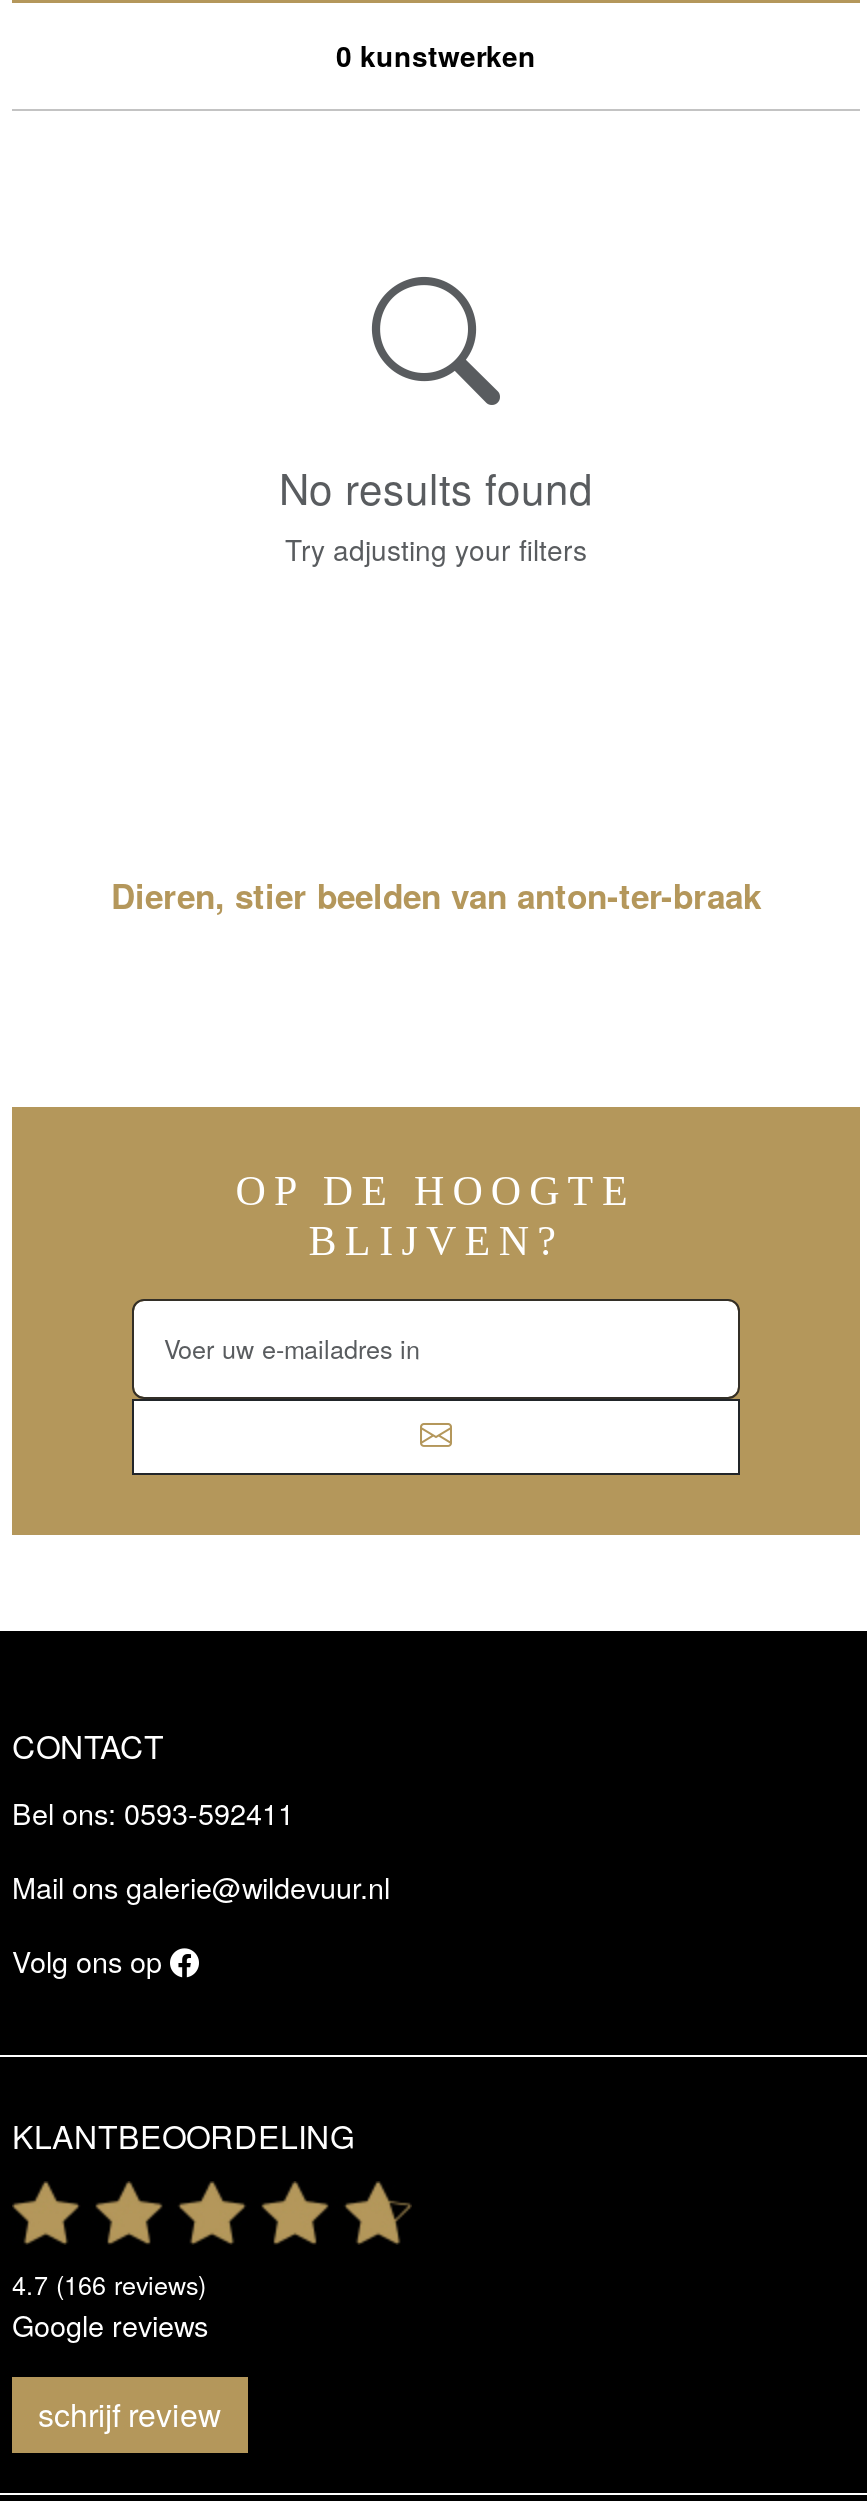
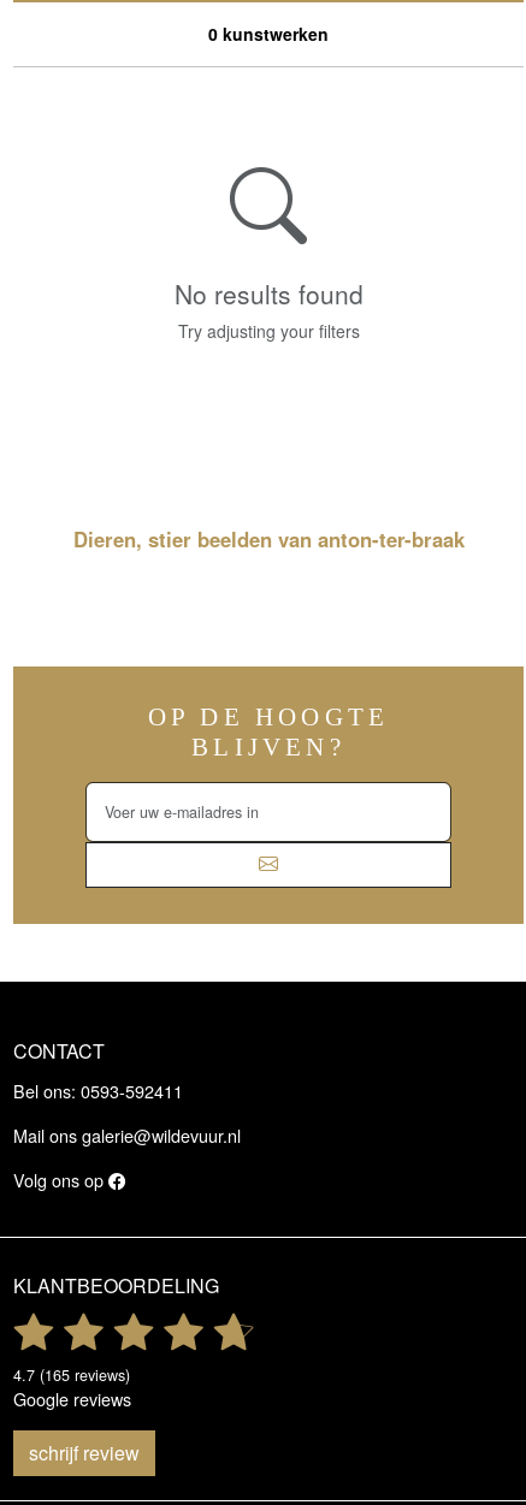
- 4.7 (166 reviews)
+ 4.7 (165 reviews)
